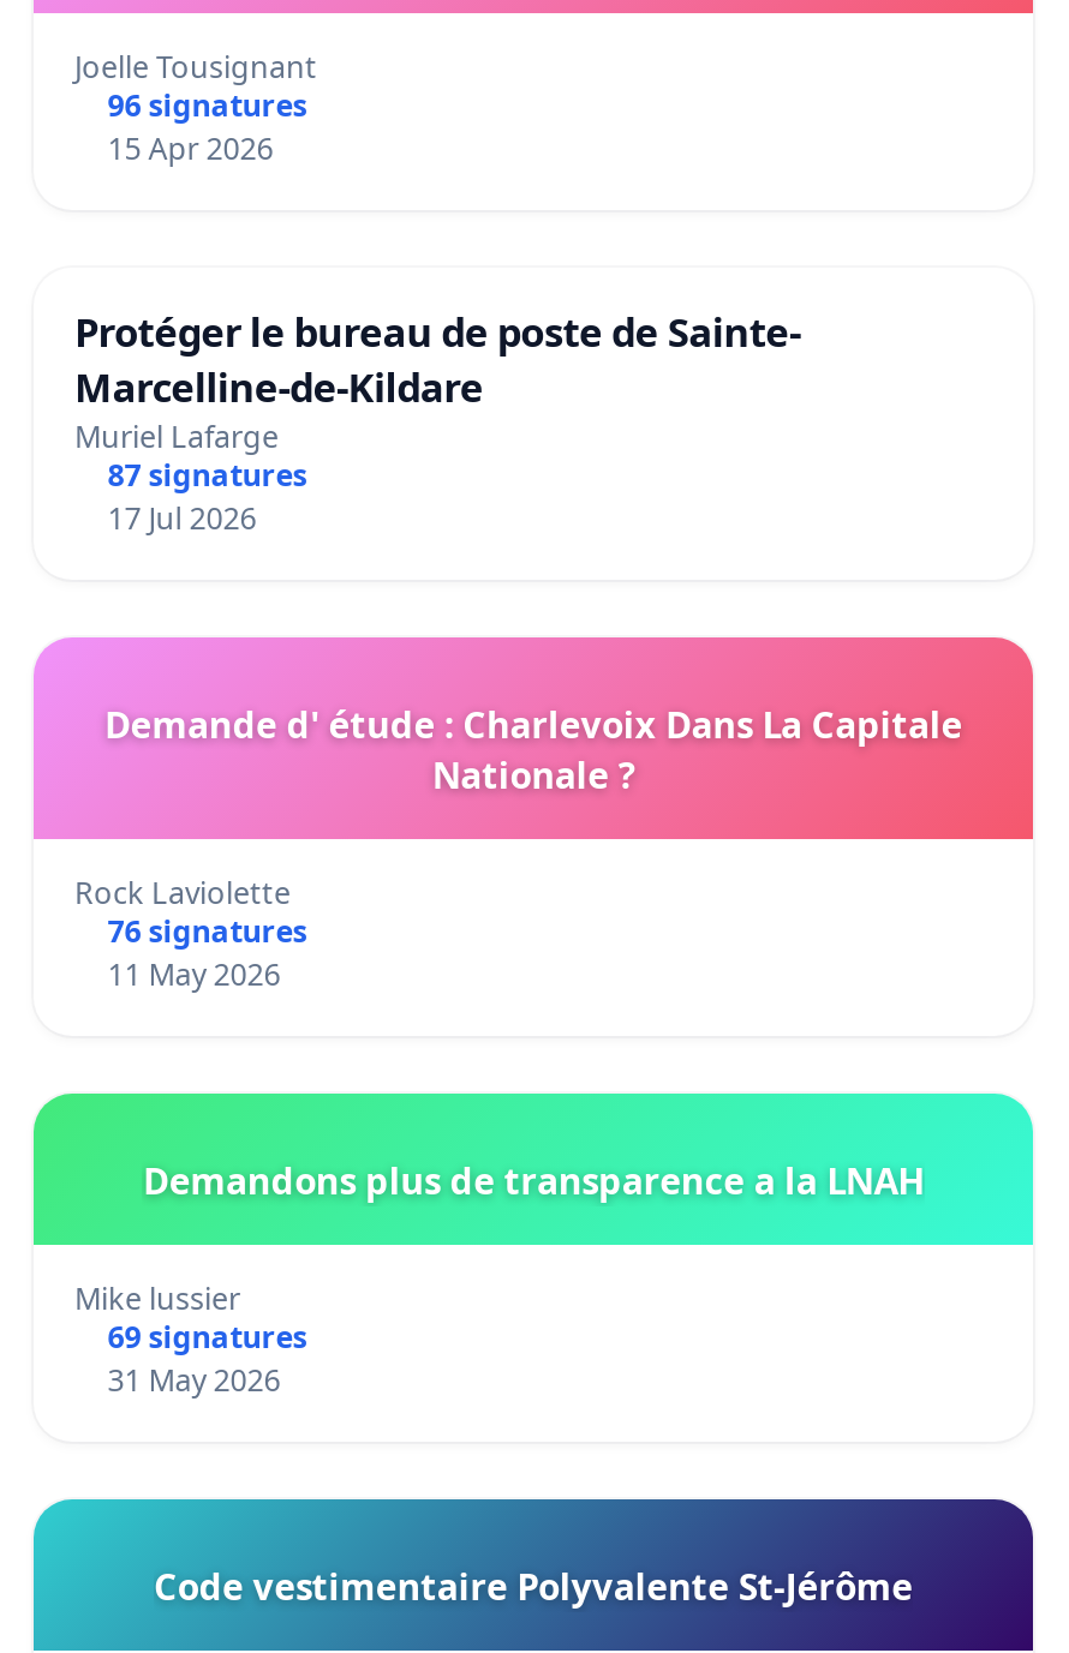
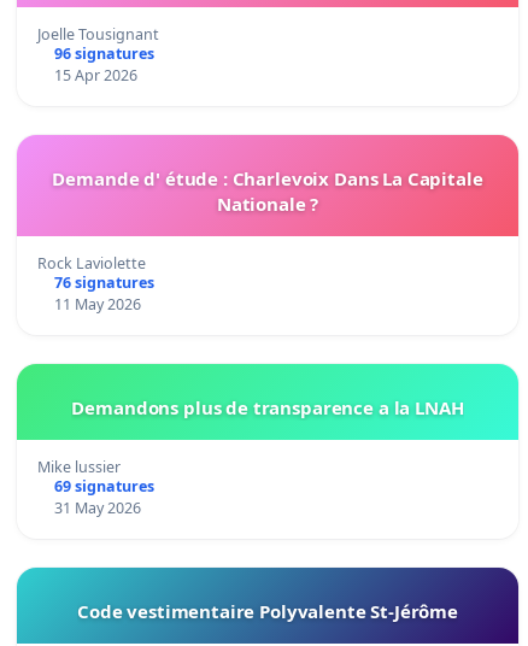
- Protéger le bureau de poste de Sainte-
- Marcelline-de-Kildare
- Muriel Lafarge
- 87 signatures
- 17 Jul 2026
